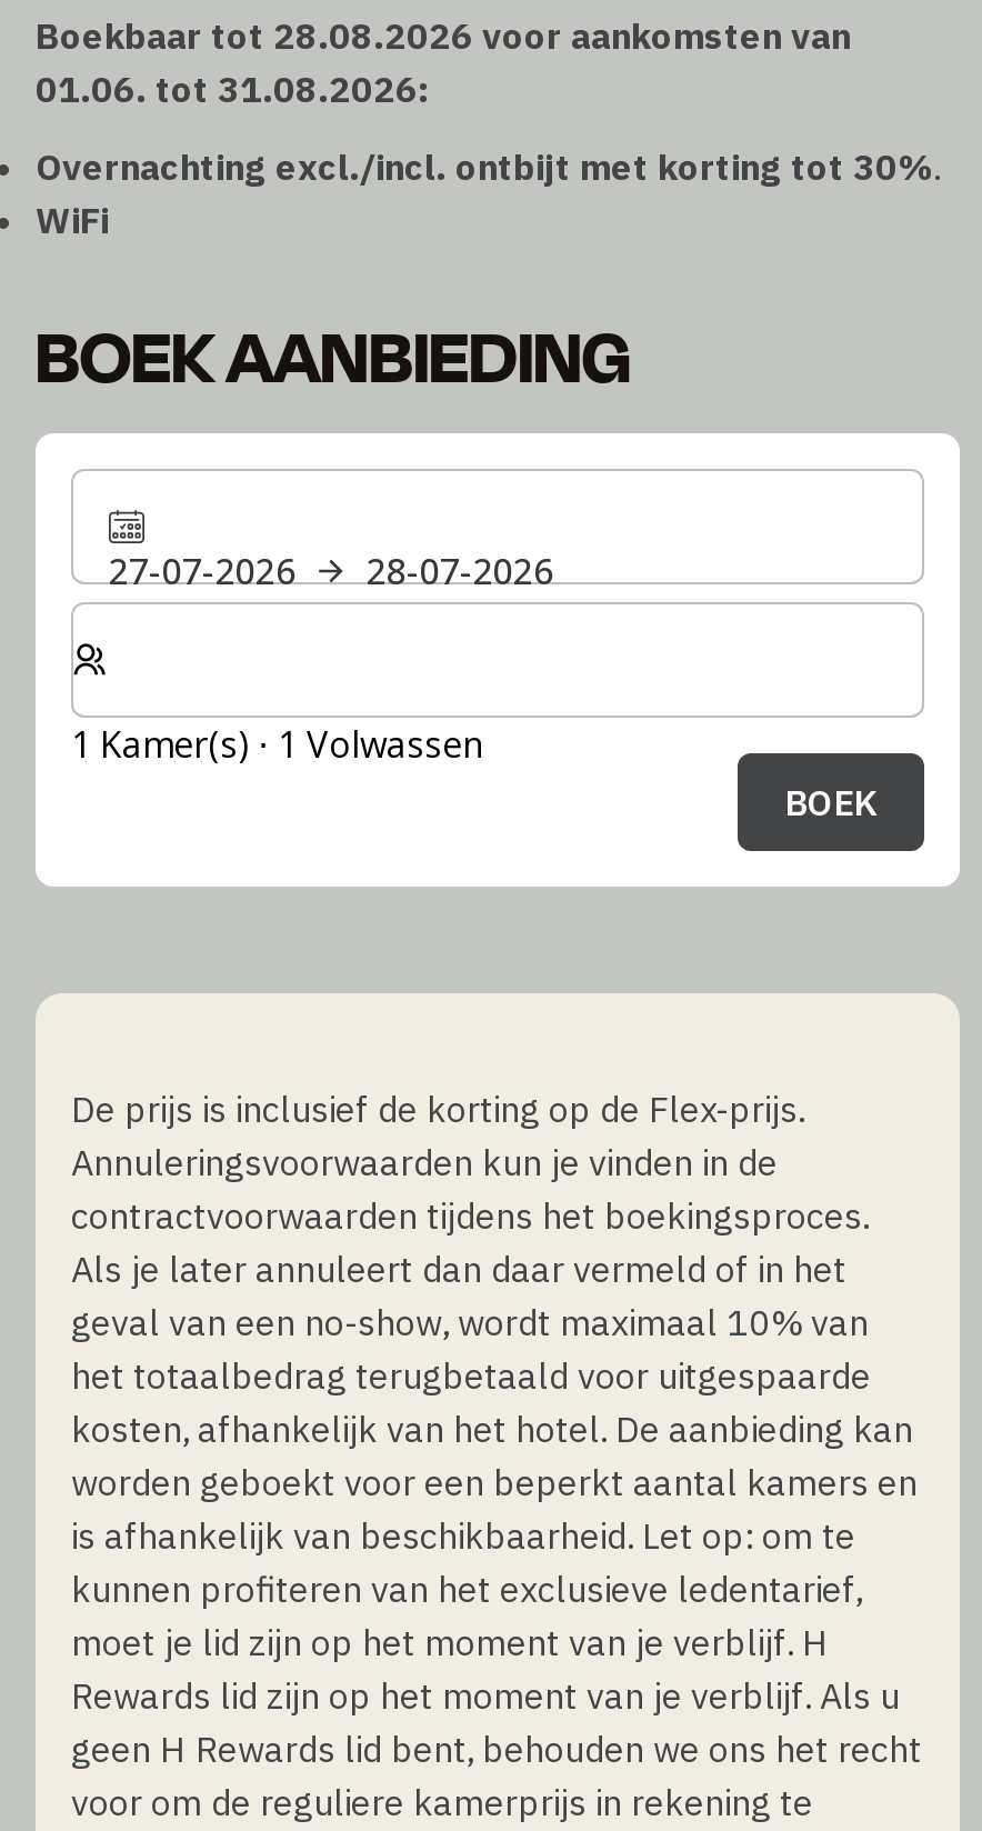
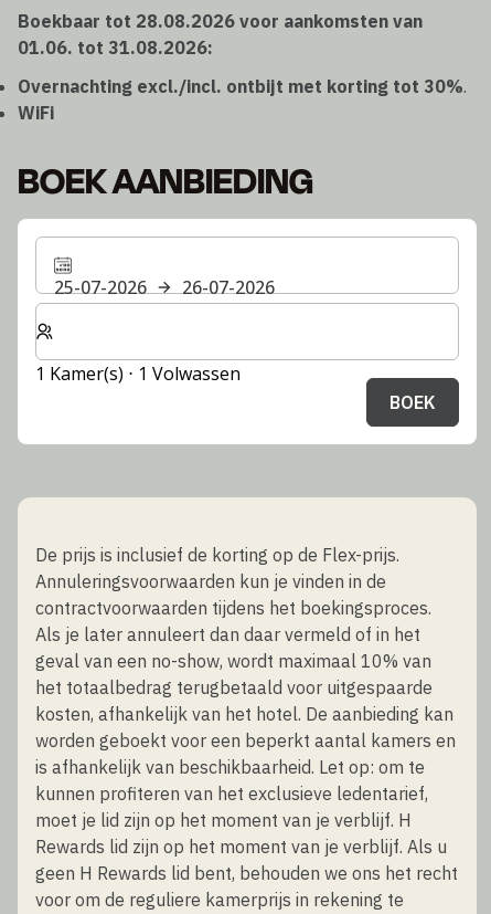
- 27-07-2026
+ 25-07-2026

- 28-07-2026
+ 26-07-2026
